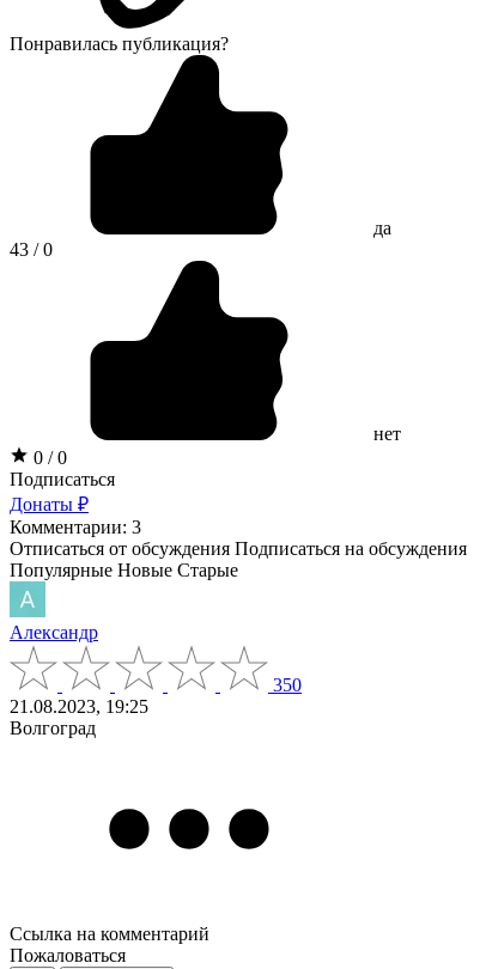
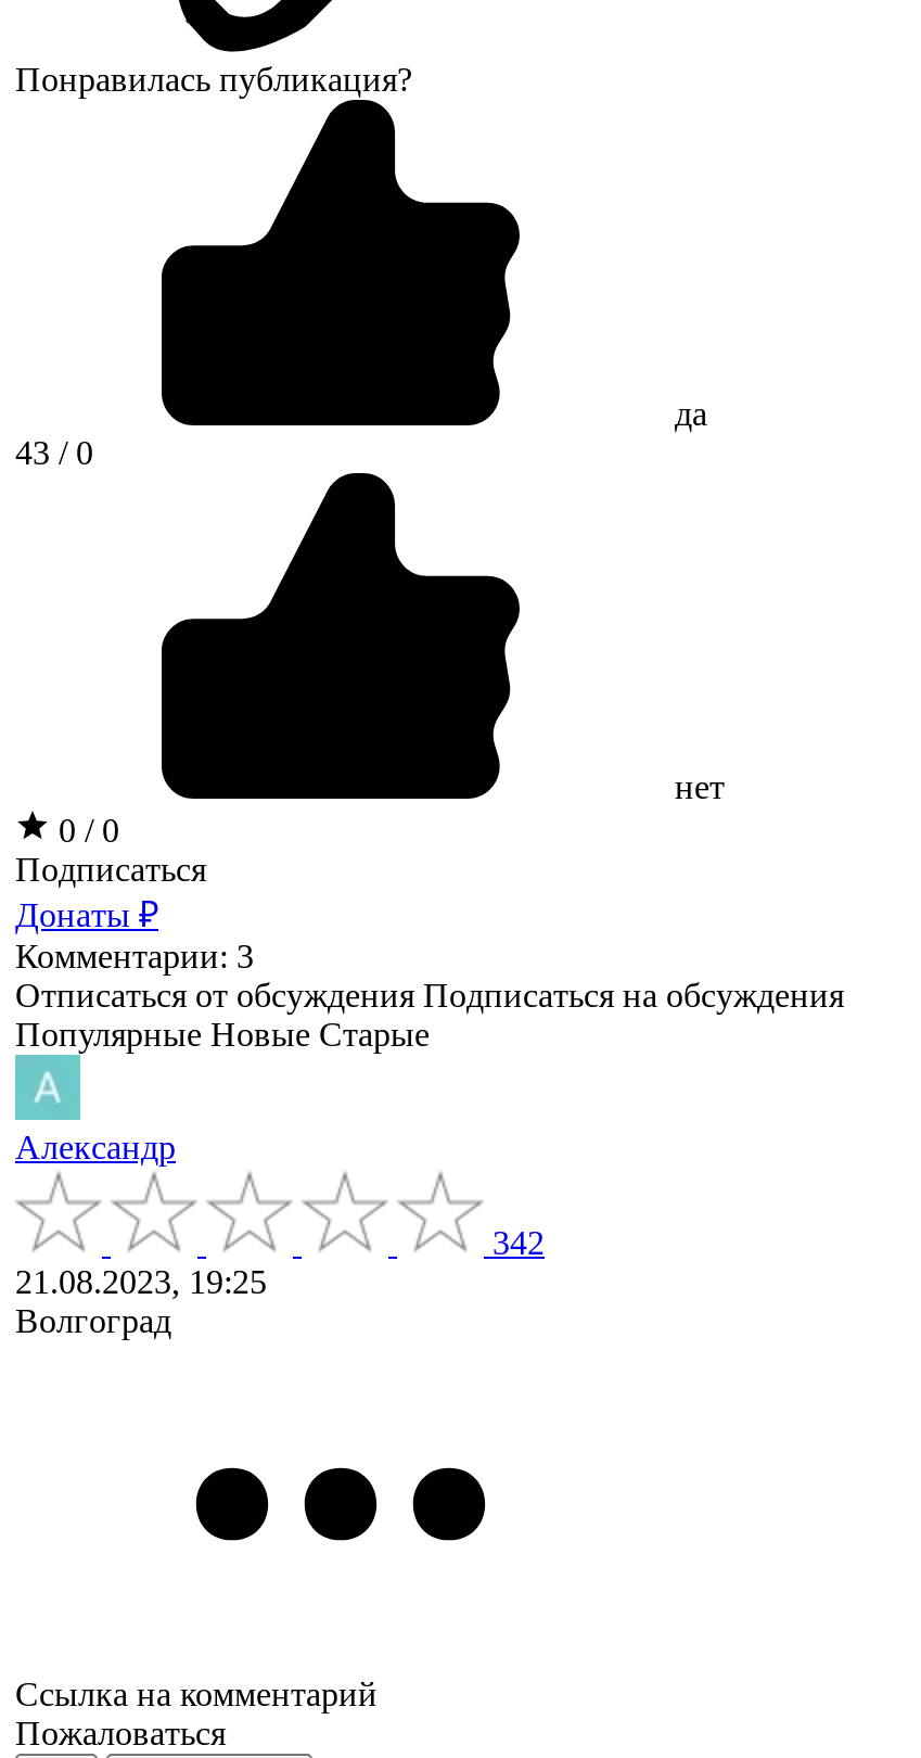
- 350
+ 342
